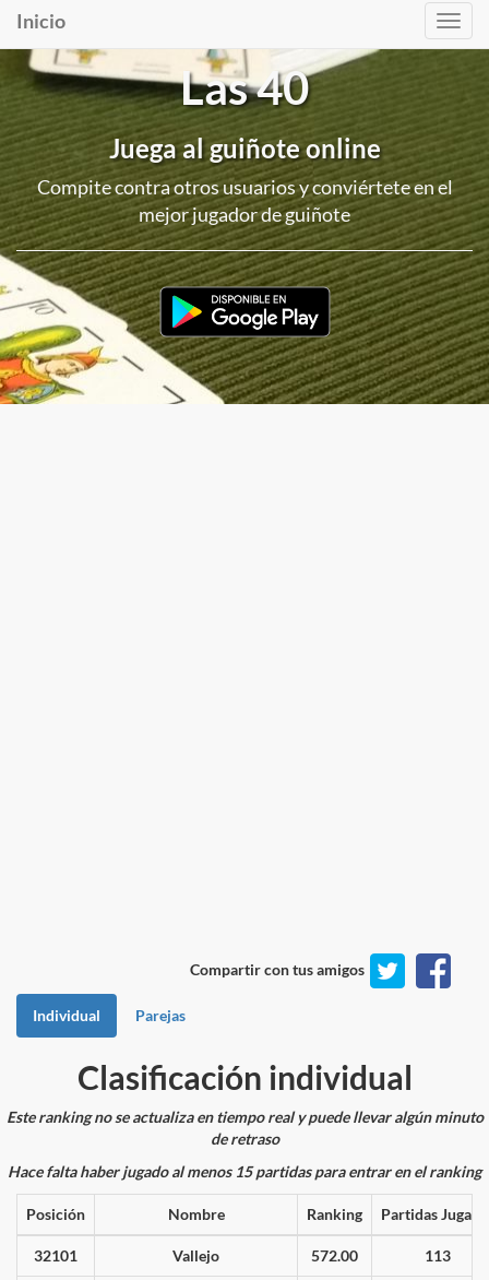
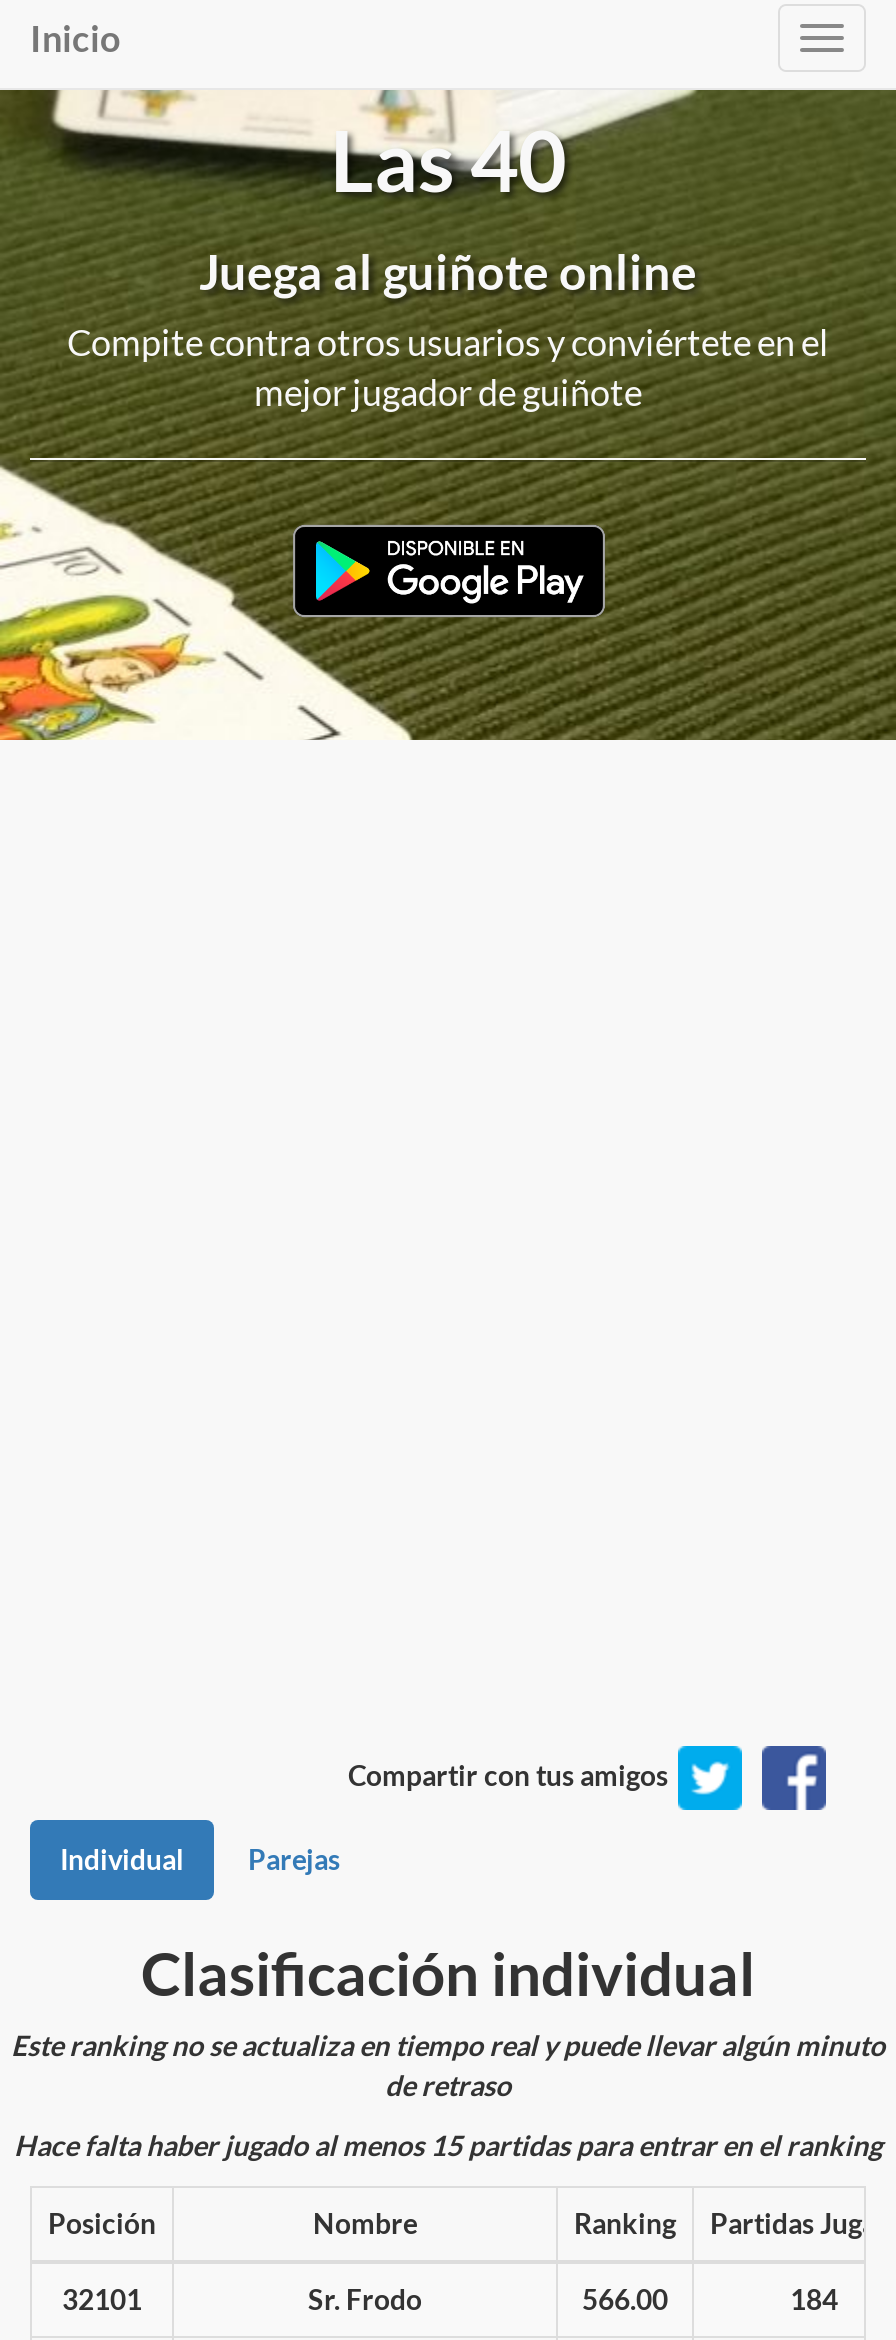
- Vallejo
- 572.00
- 113
+ Sr. Frodo
+ 566.00
+ 184
